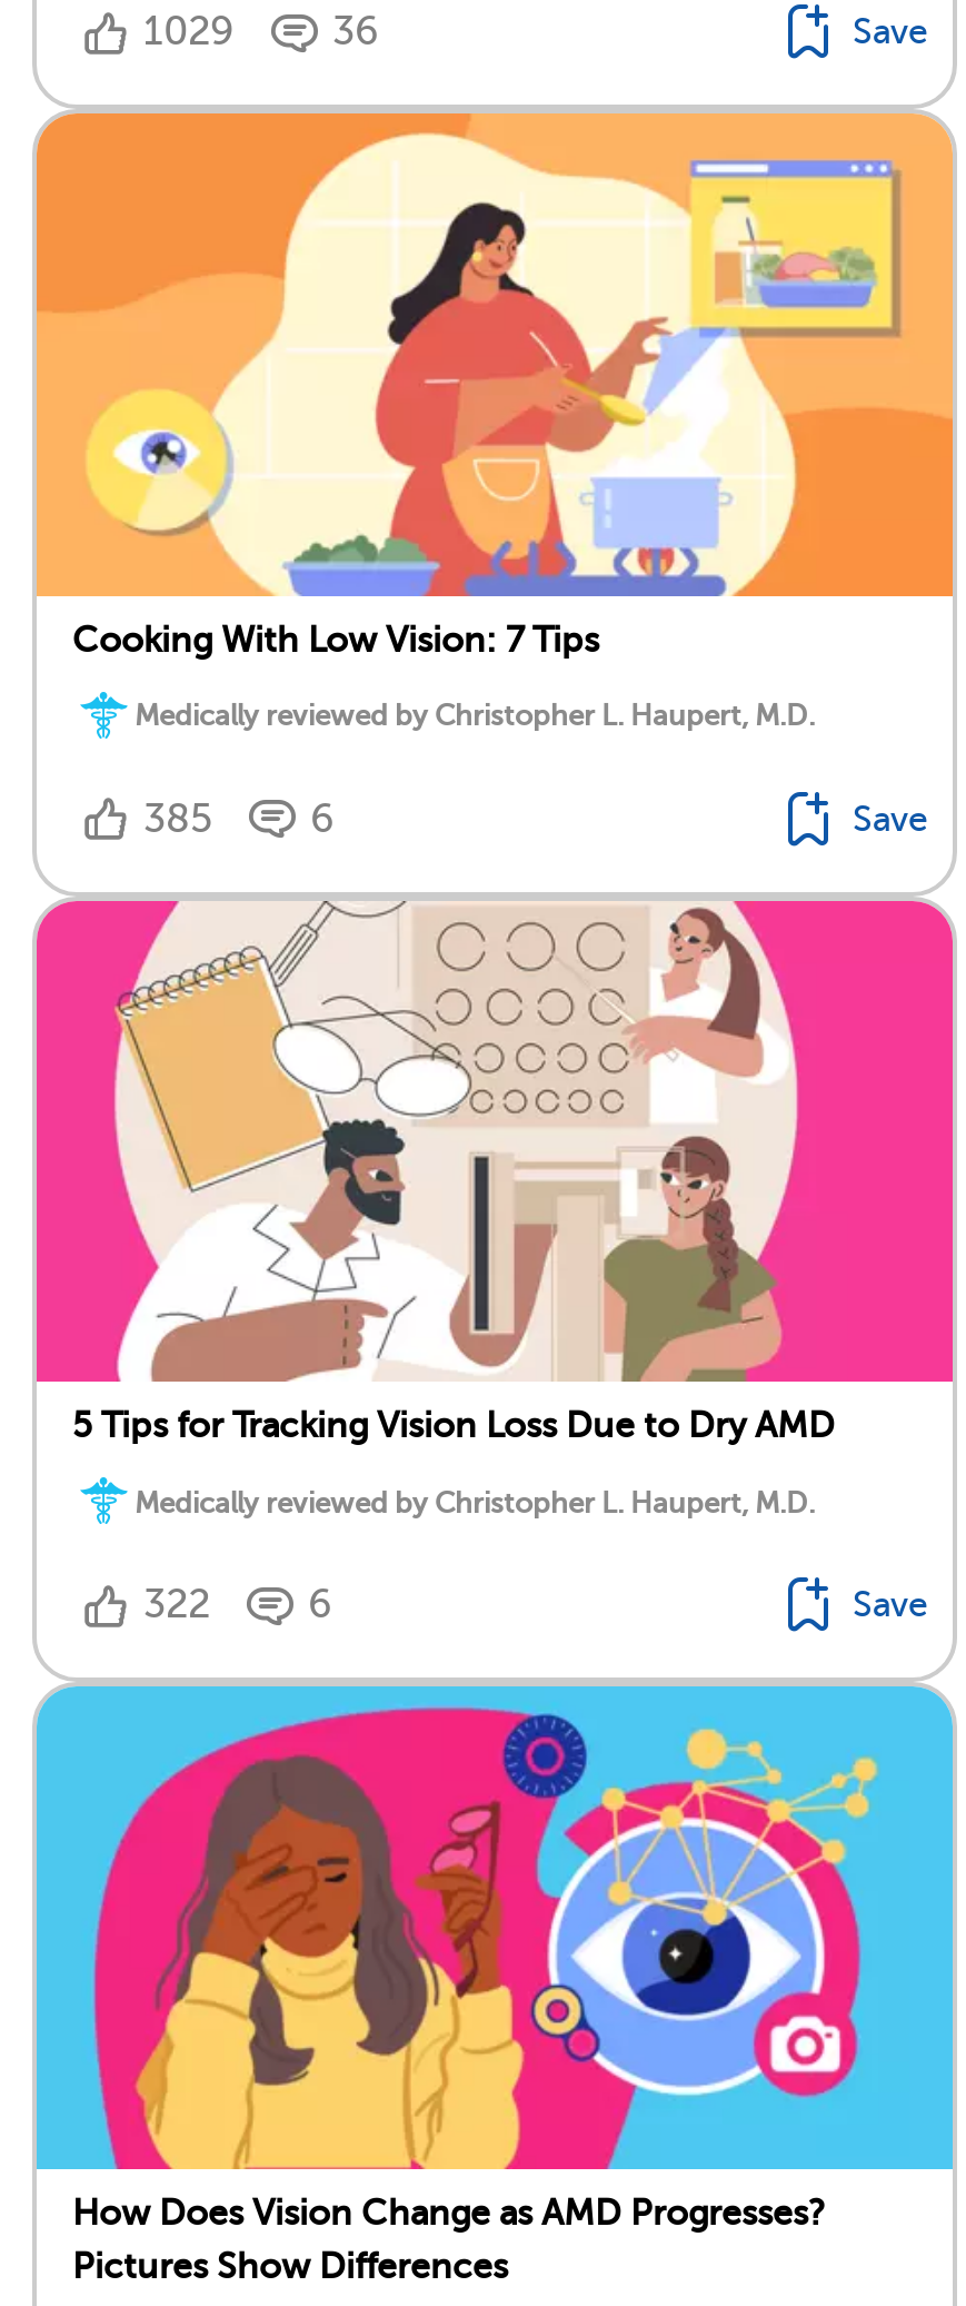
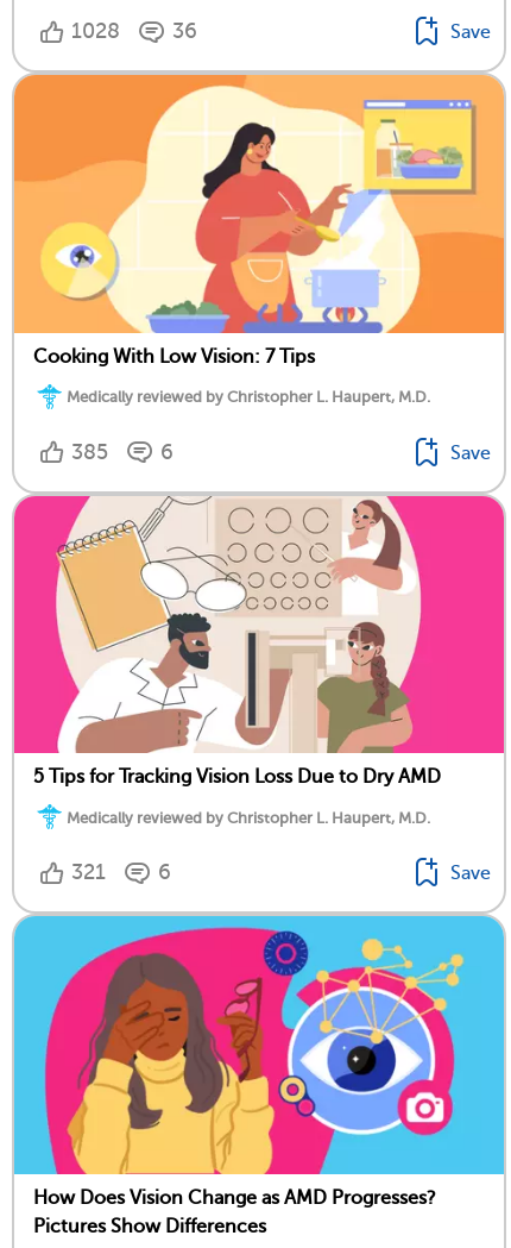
- 1029
+ 1028

- 322
+ 321
